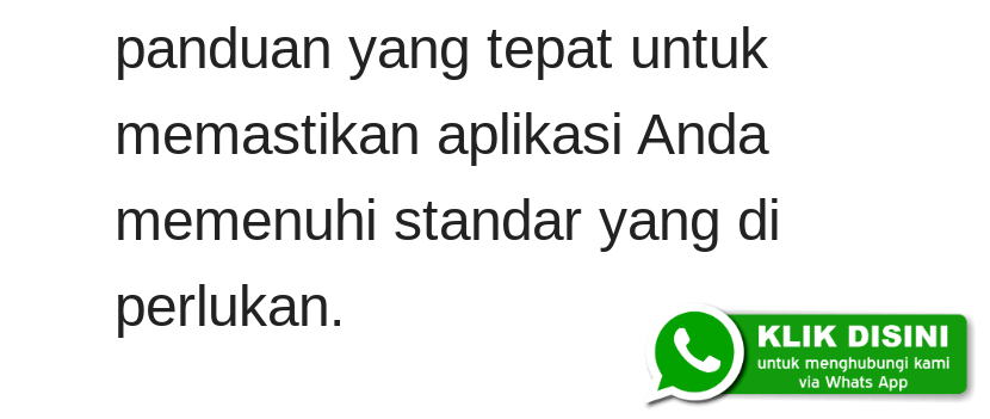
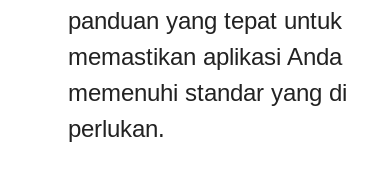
- [image]
